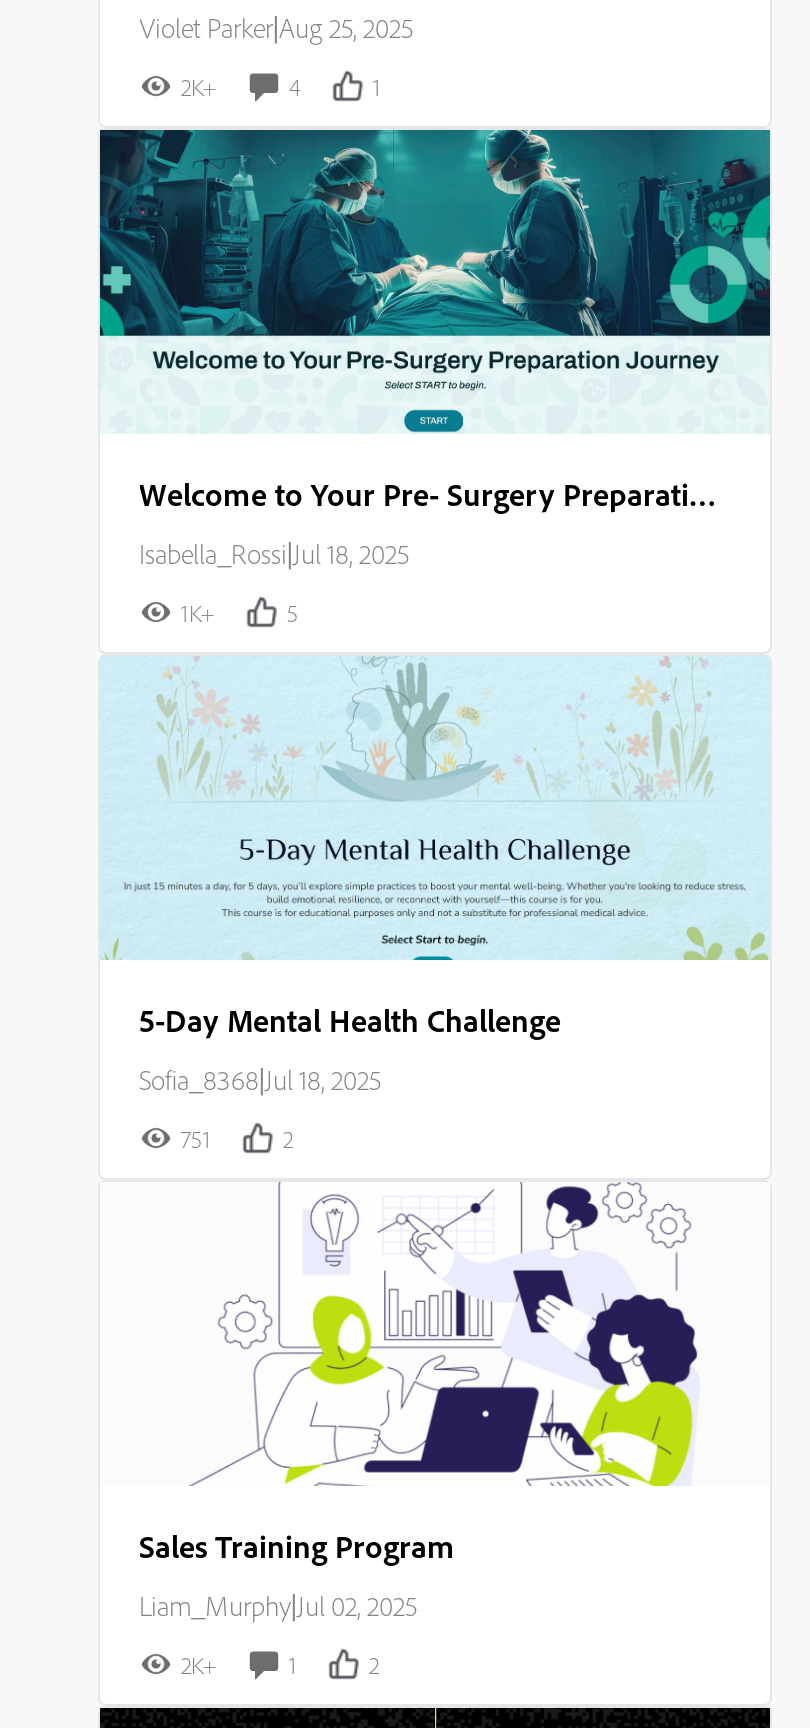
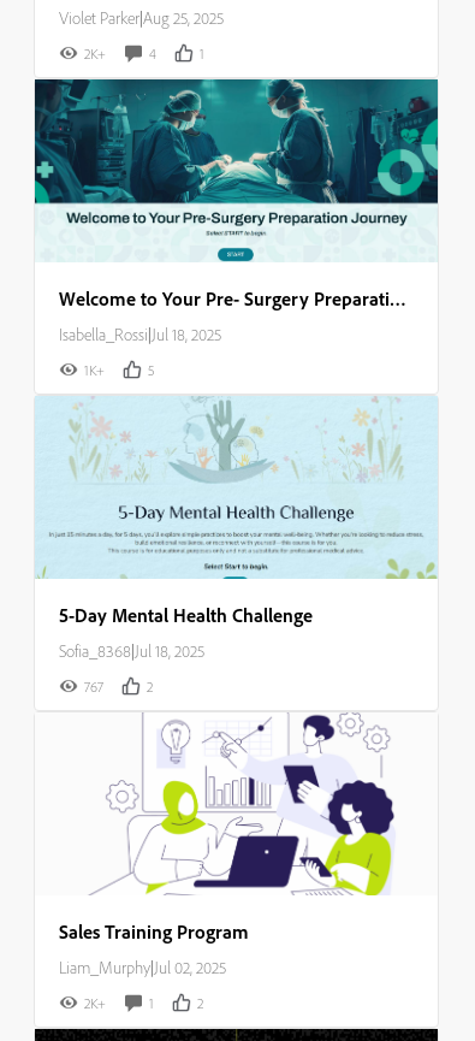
- 751
+ 767
